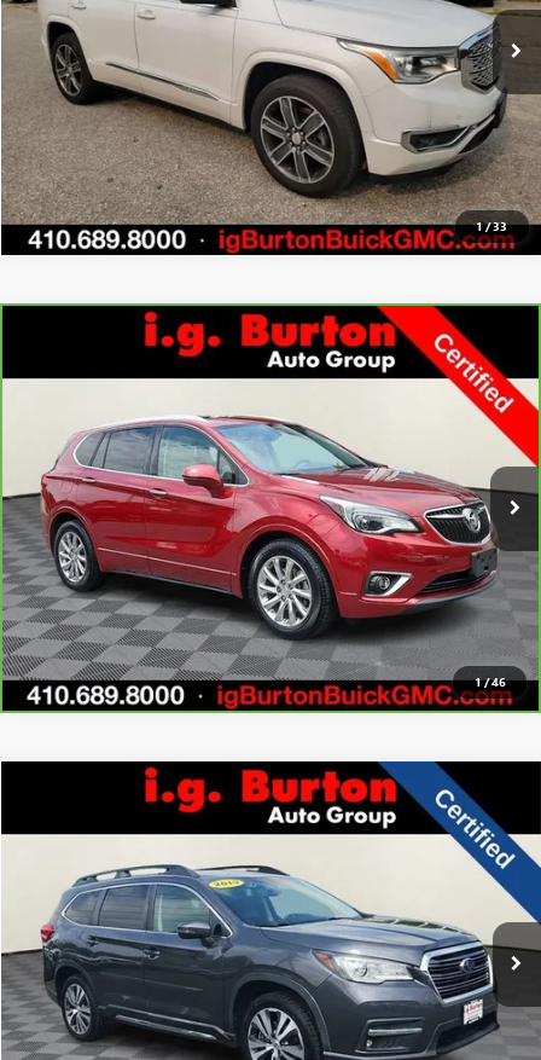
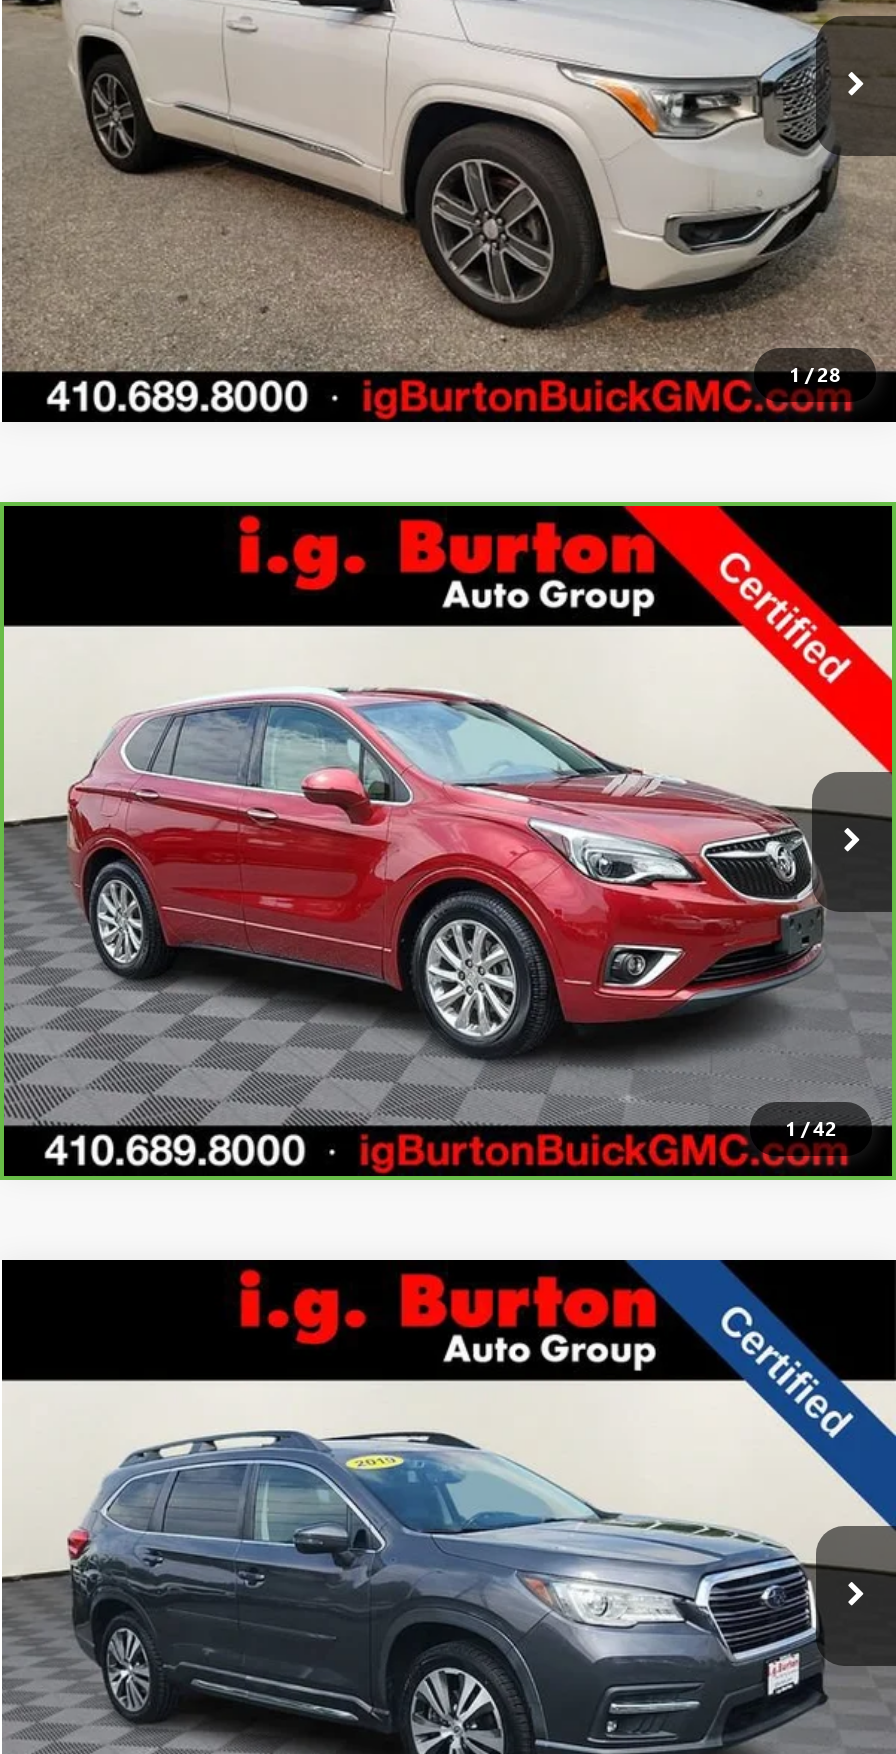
- 1 / 33
+ 1 / 28

- 1 / 46
+ 1 / 42
